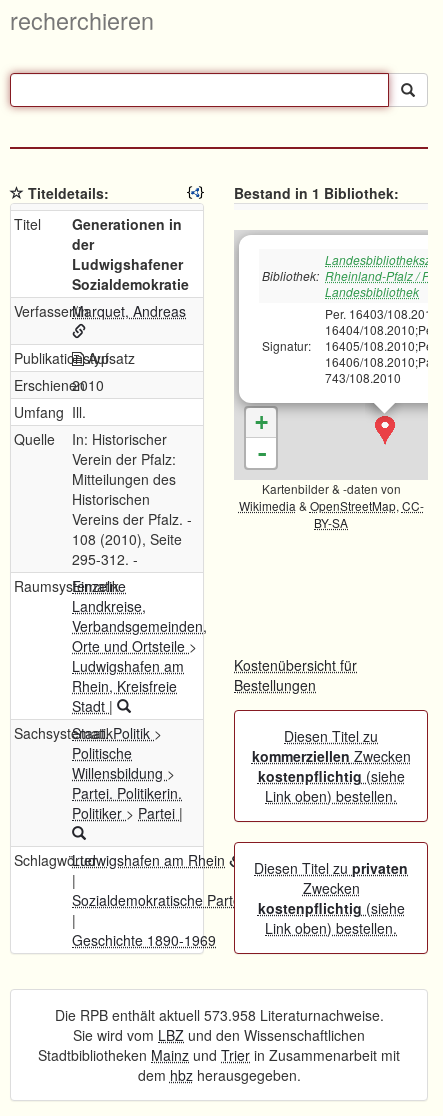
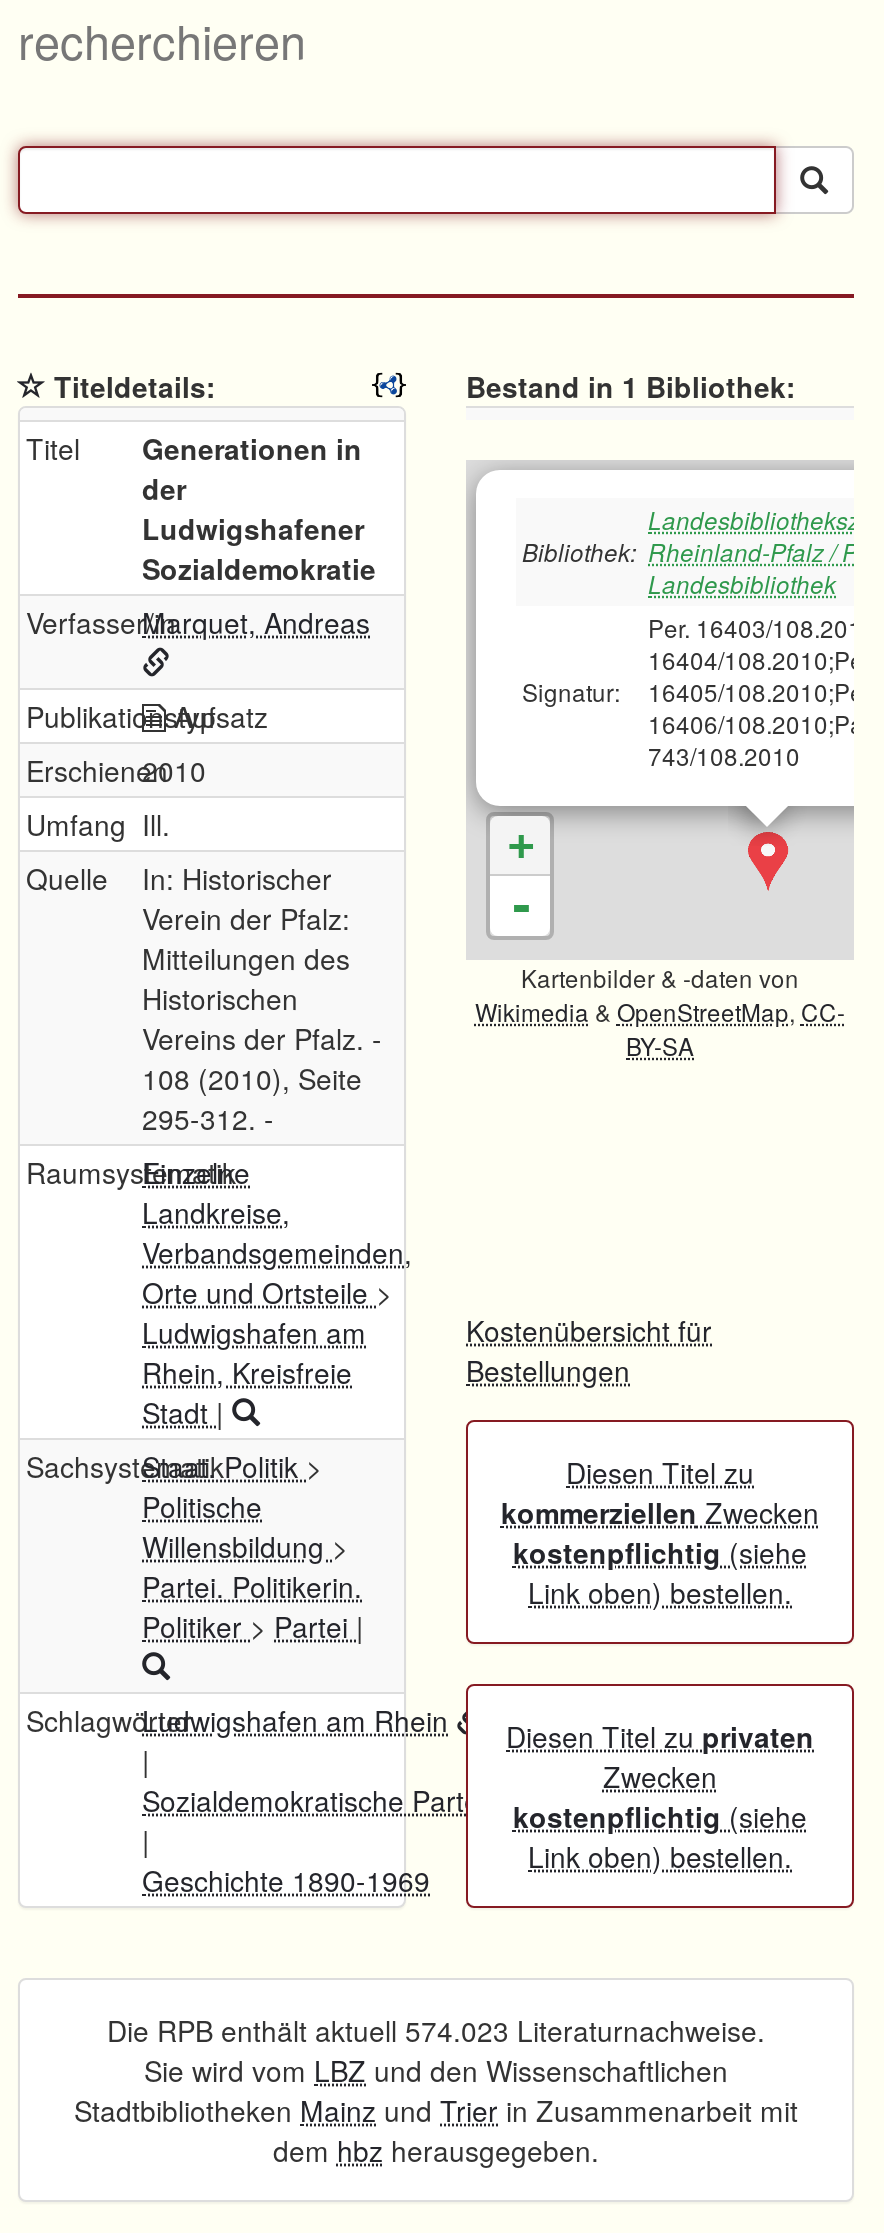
- Die RPB enthält aktuell 573.958 Literaturnachweise.
+ Die RPB enthält aktuell 574.023 Literaturnachweise.
